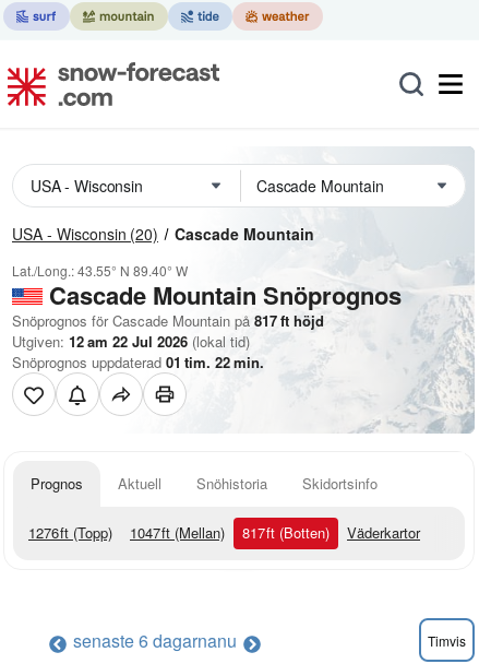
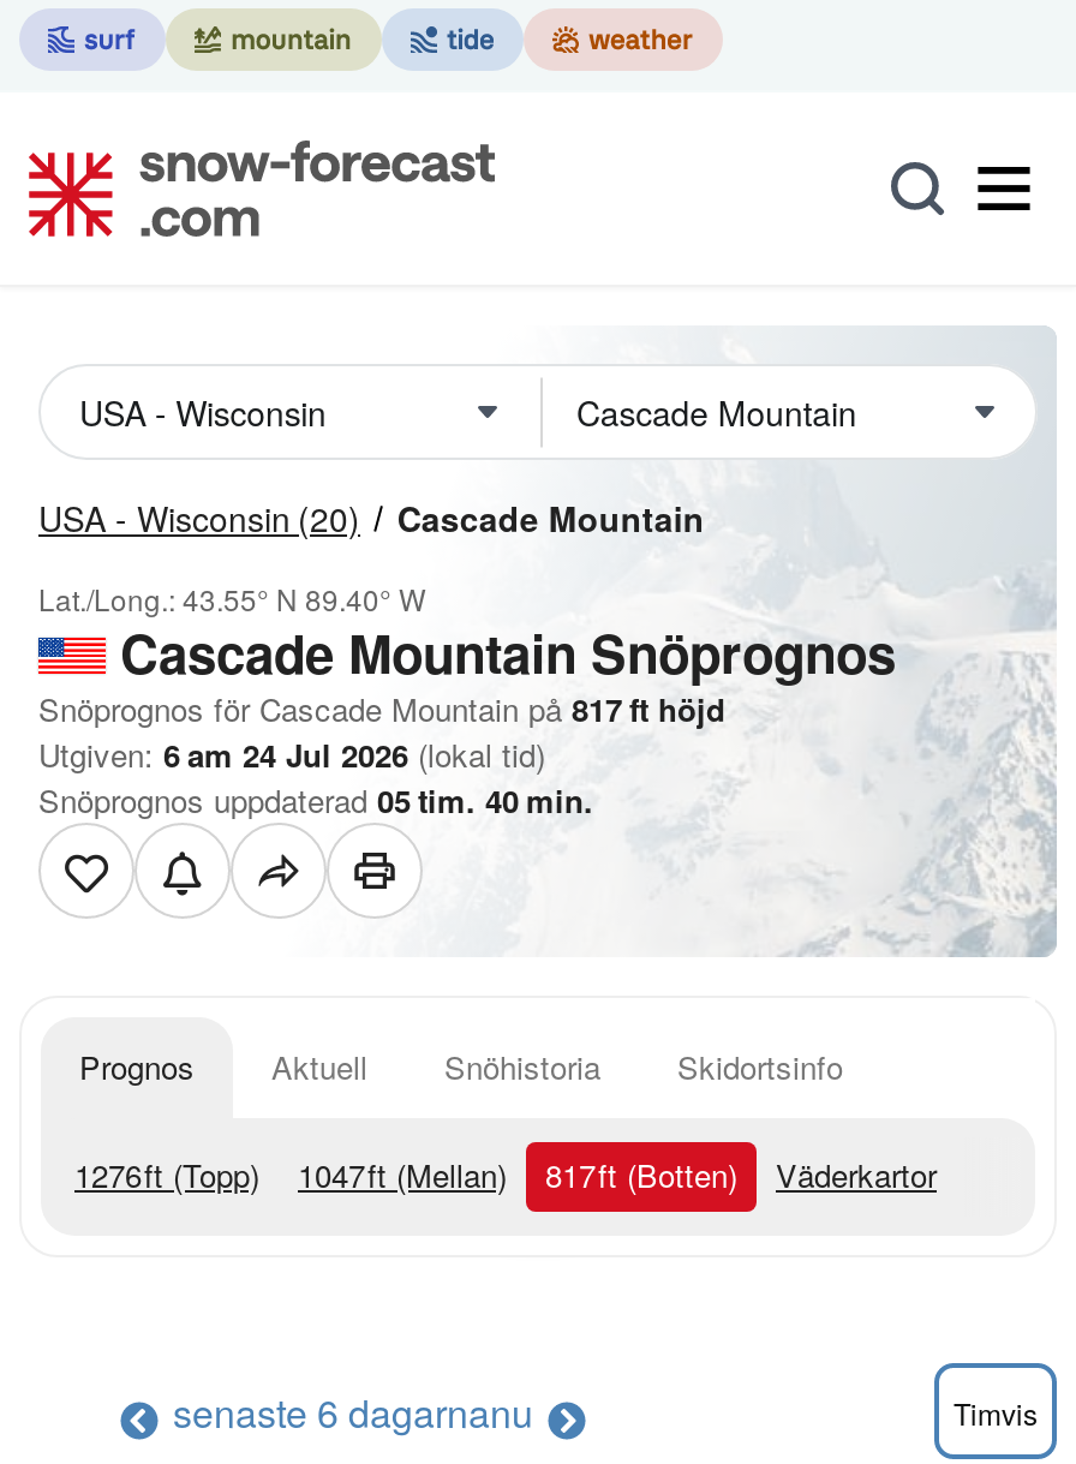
- Utgiven: 12 am 22 Jul 2026 (lokal tid)
+ Utgiven: 6 am 24 Jul 2026 (lokal tid)

- Snöprognos uppdaterad 01tim. 22 min.
+ Snöprognos uppdaterad 05tim. 40 min.
